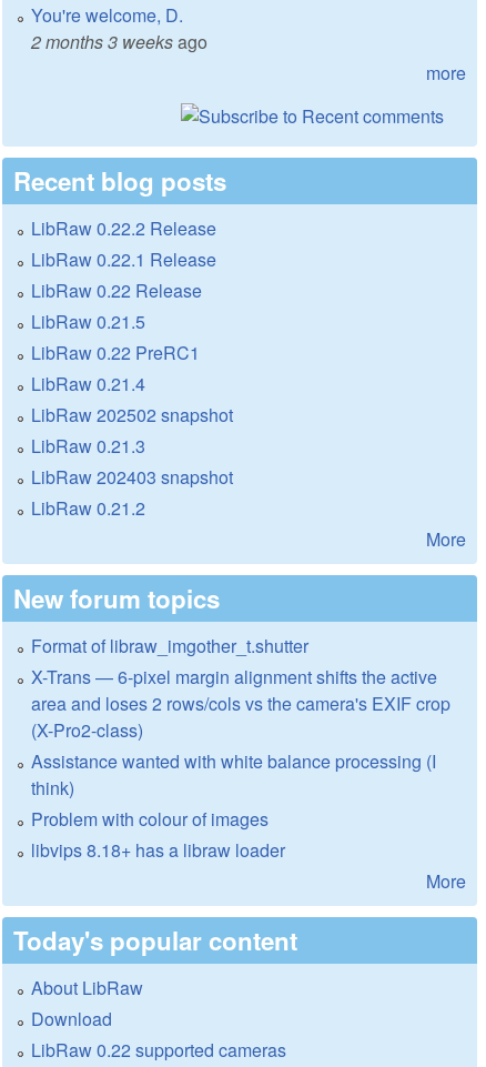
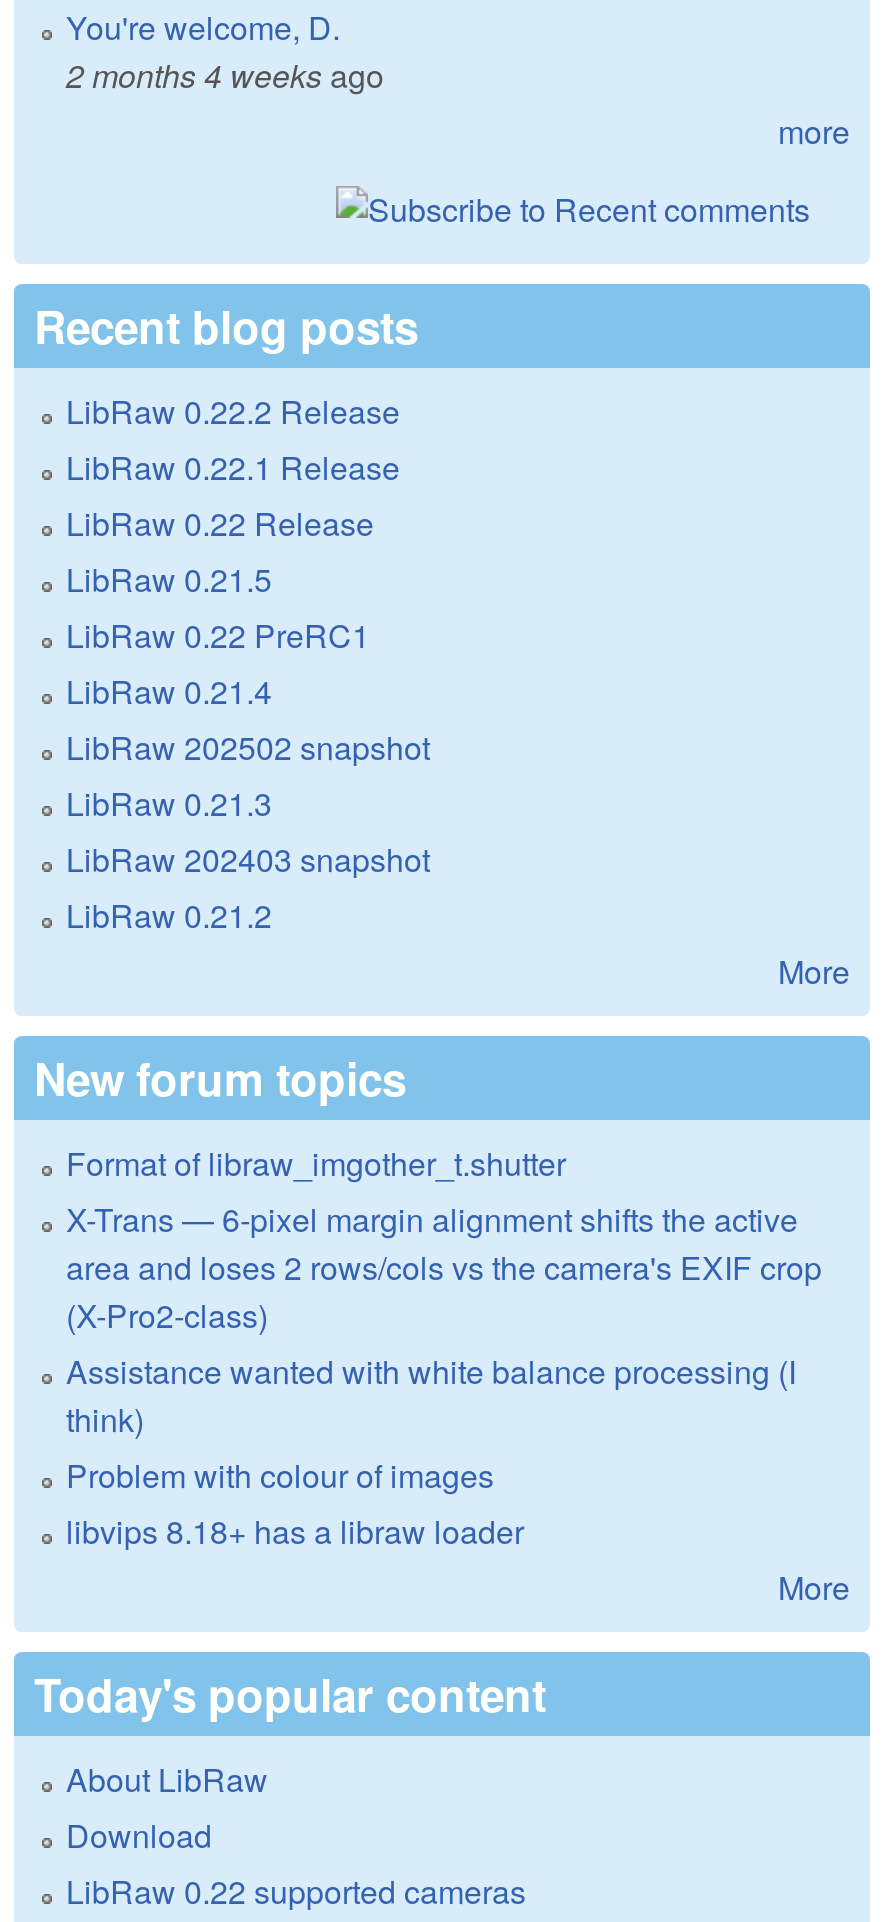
- 2 months 3 weeks ago
+ 2 months 4 weeks ago
